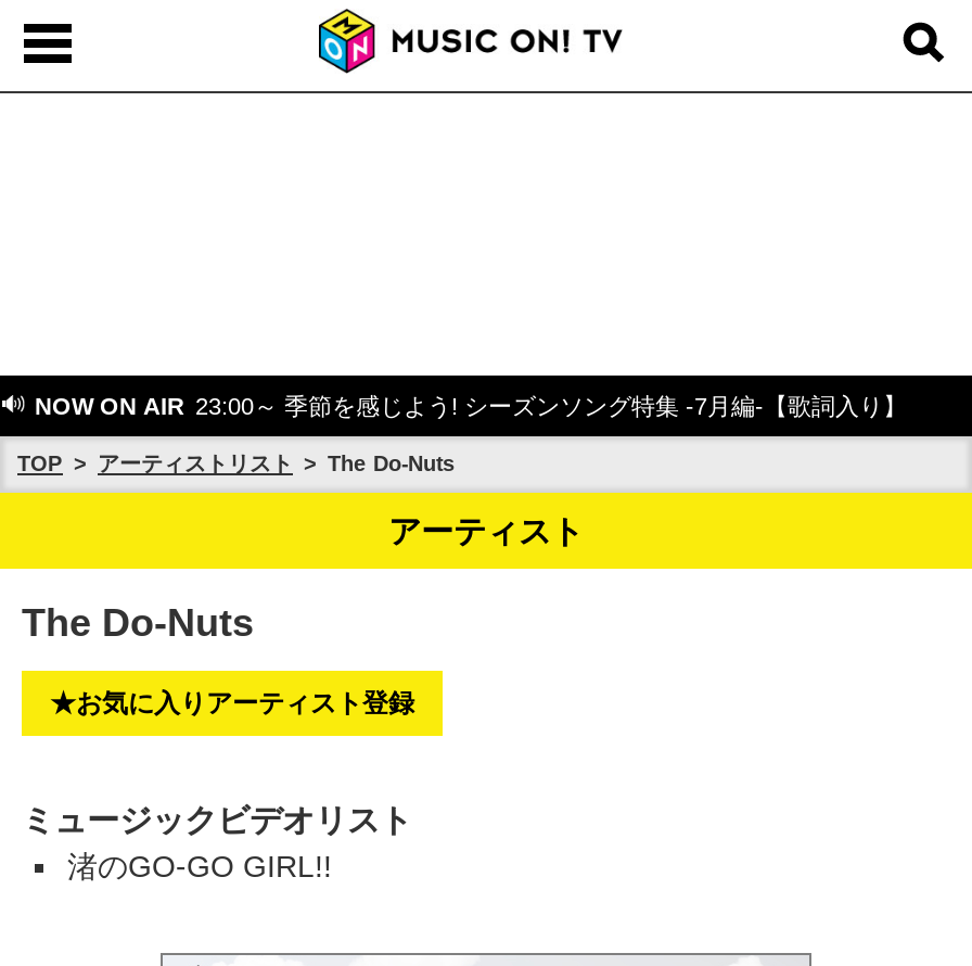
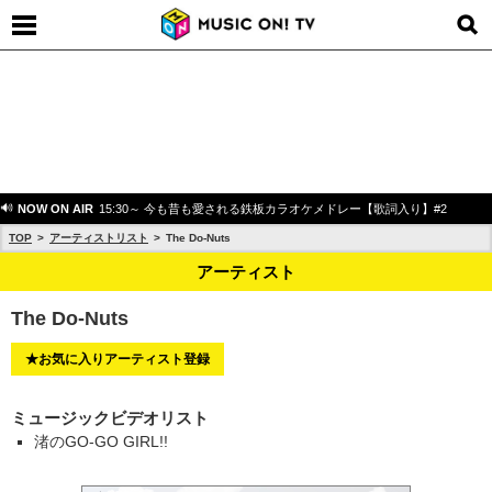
- NOW ON AIR 23:00～ 季節を感じよう! シーズンソング特集 -7月編-【歌詞入り】
+ NOW ON AIR 15:30～ 今も昔も愛される鉄板カラオケメドレー【歌詞入り】#2
